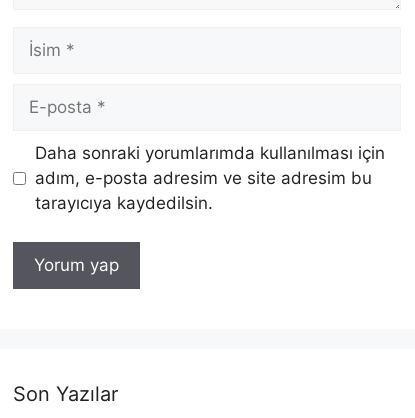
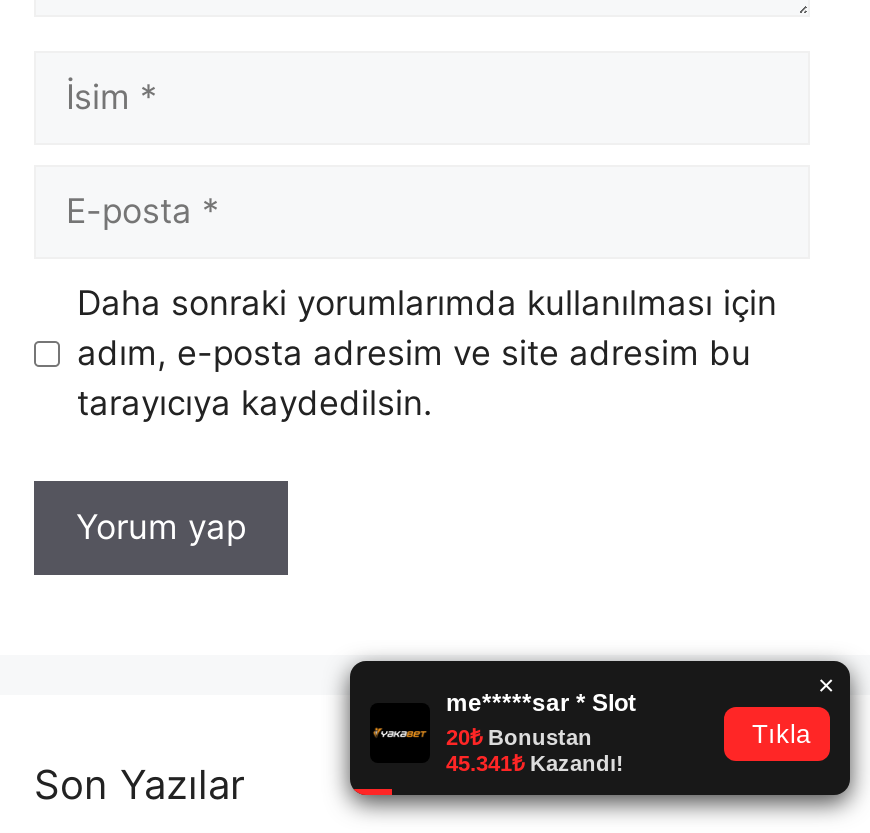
+ [image]
